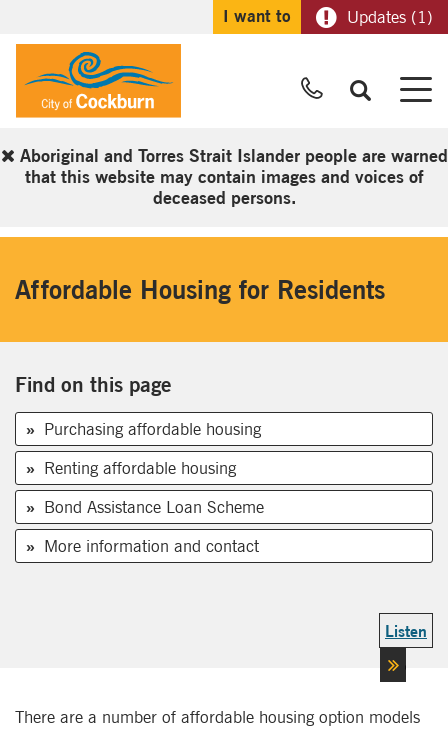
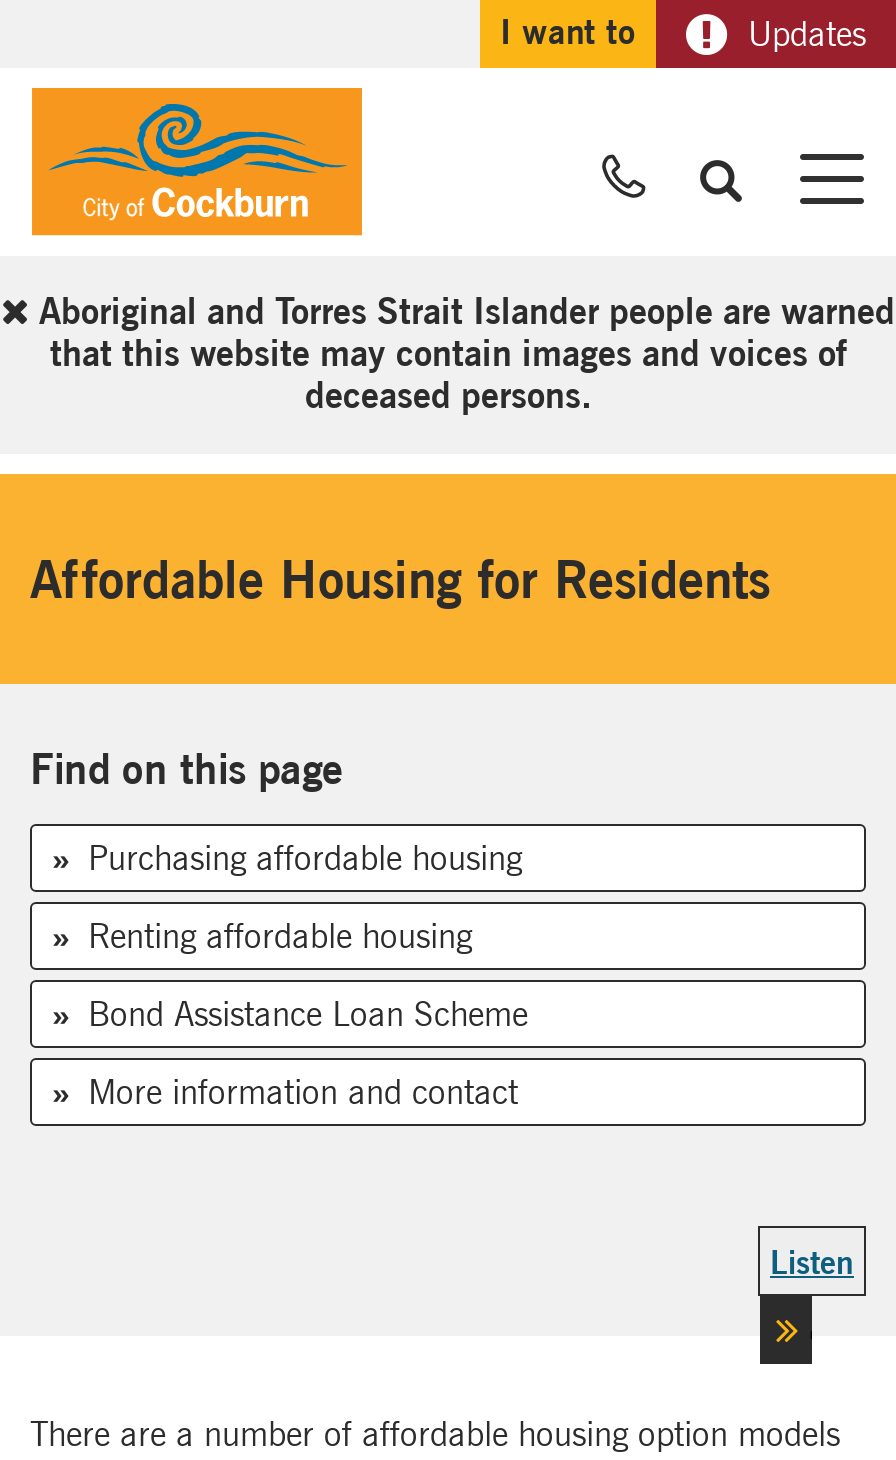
- Updates (1)
+ Updates
